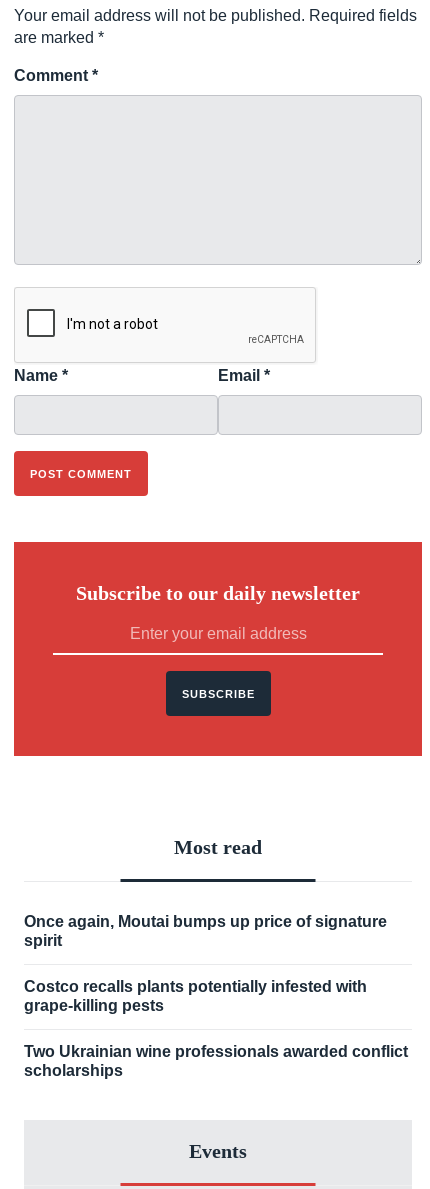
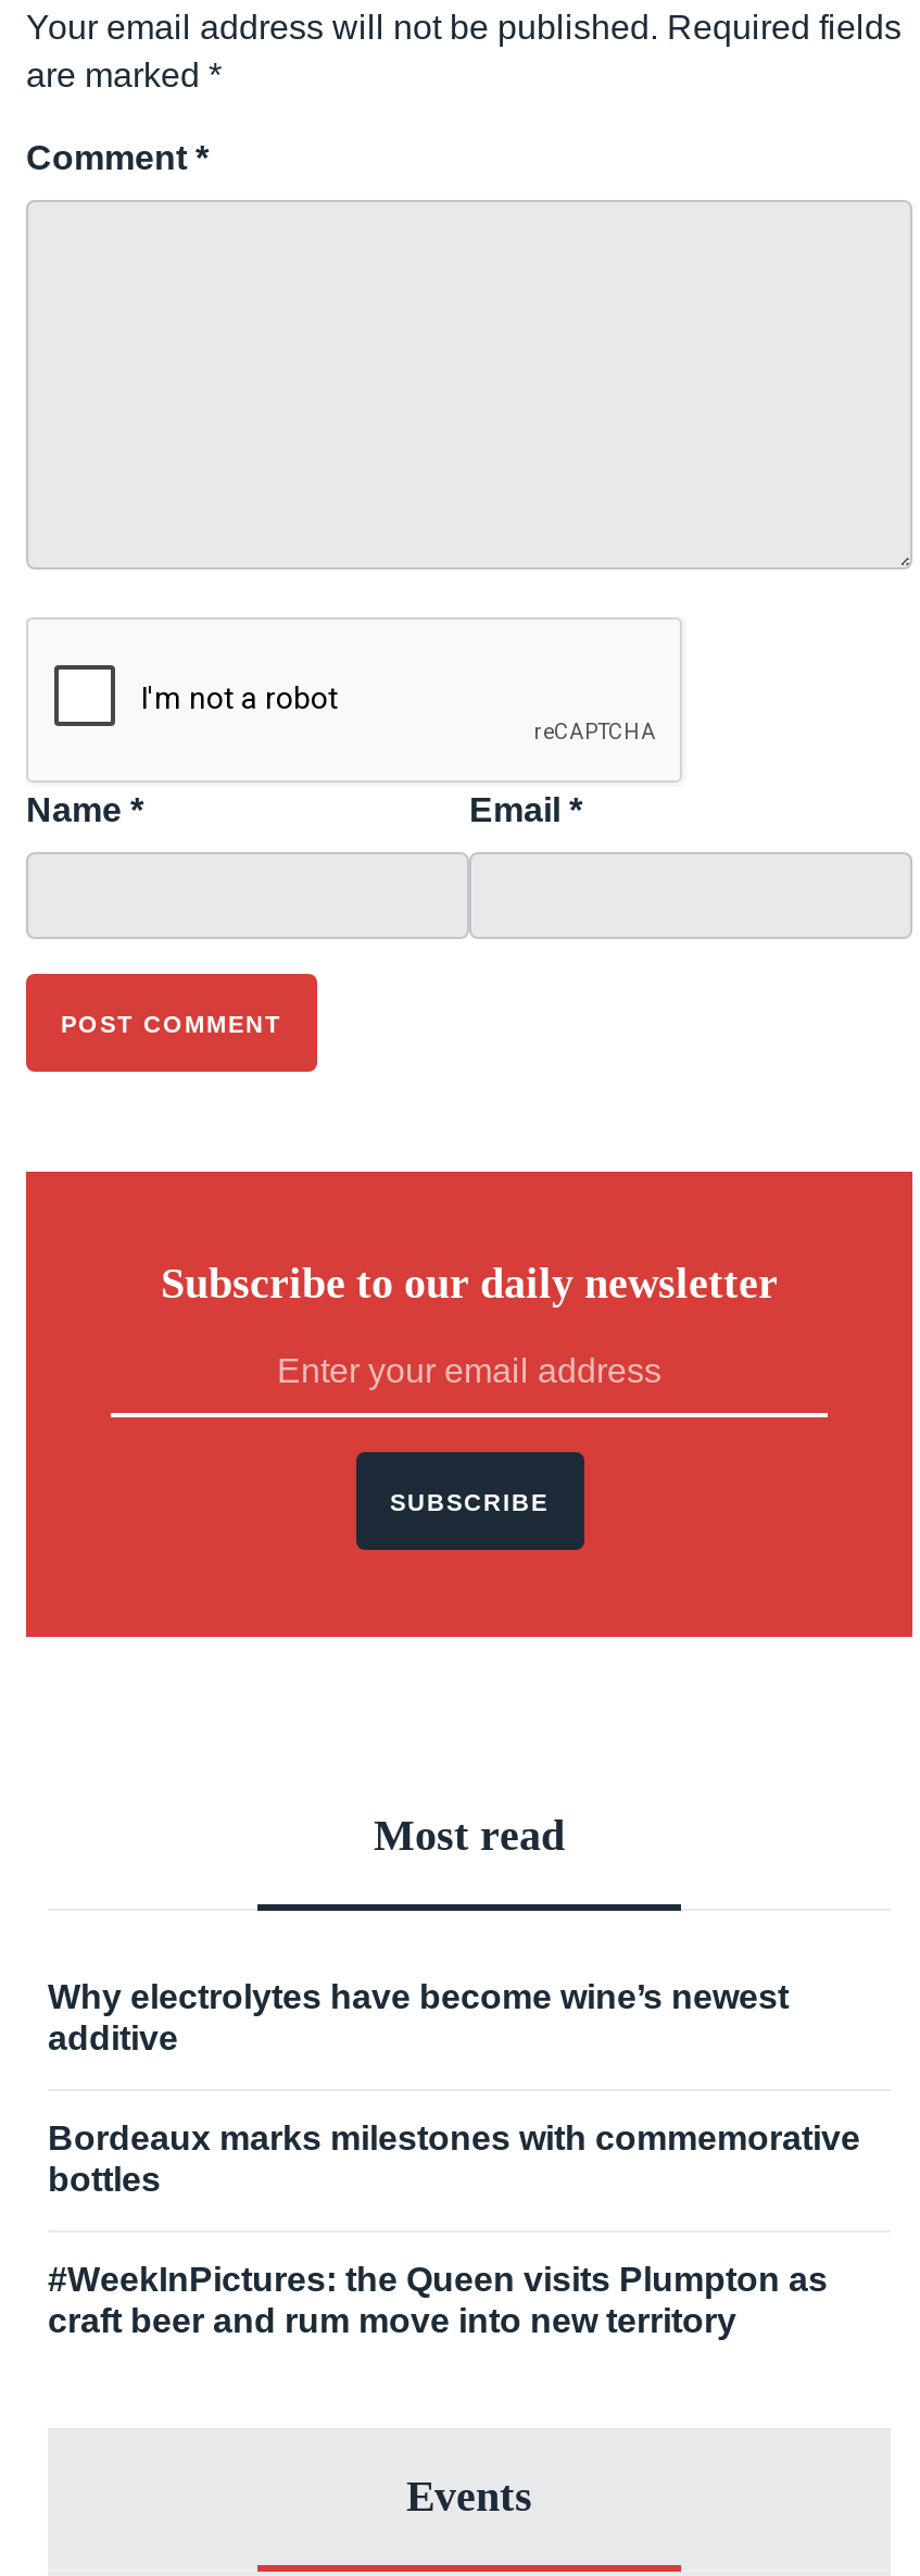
- Once again, Moutai bumps up price of signature
- spirit
+ Why electrolytes have become wine’s newest
+ additive

- Costco recalls plants potentially infested with
- grape-killing pests
+ Bordeaux marks milestones with commemorative
+ bottles

- Two Ukrainian wine professionals awarded conflict
- scholarships
+ #WeekInPictures: the Queen visits Plumpton as
+ craft beer and rum move into new territory
